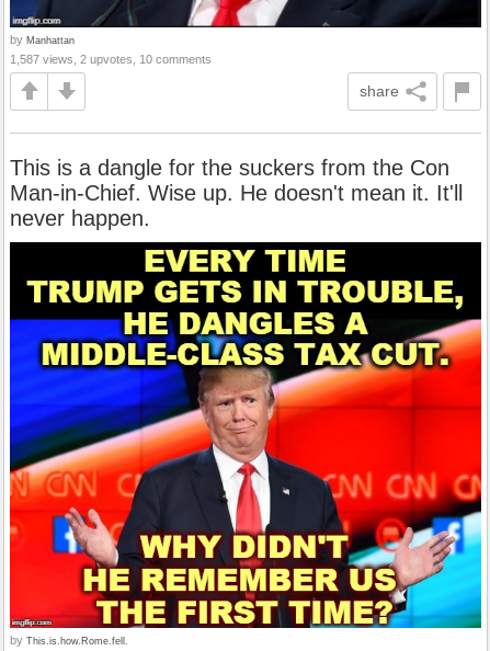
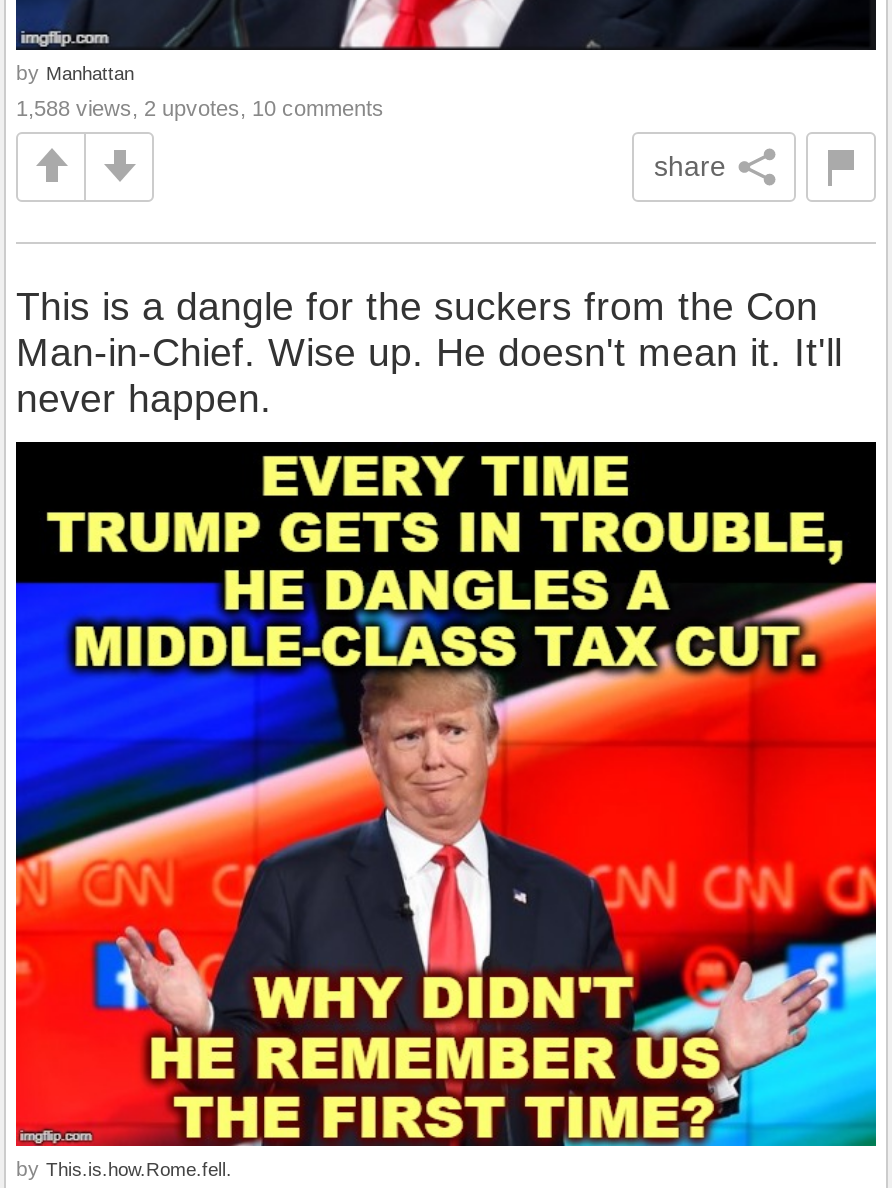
- 1,587 views, 2 upvotes, 10 comments
+ 1,588 views, 2 upvotes, 10 comments
